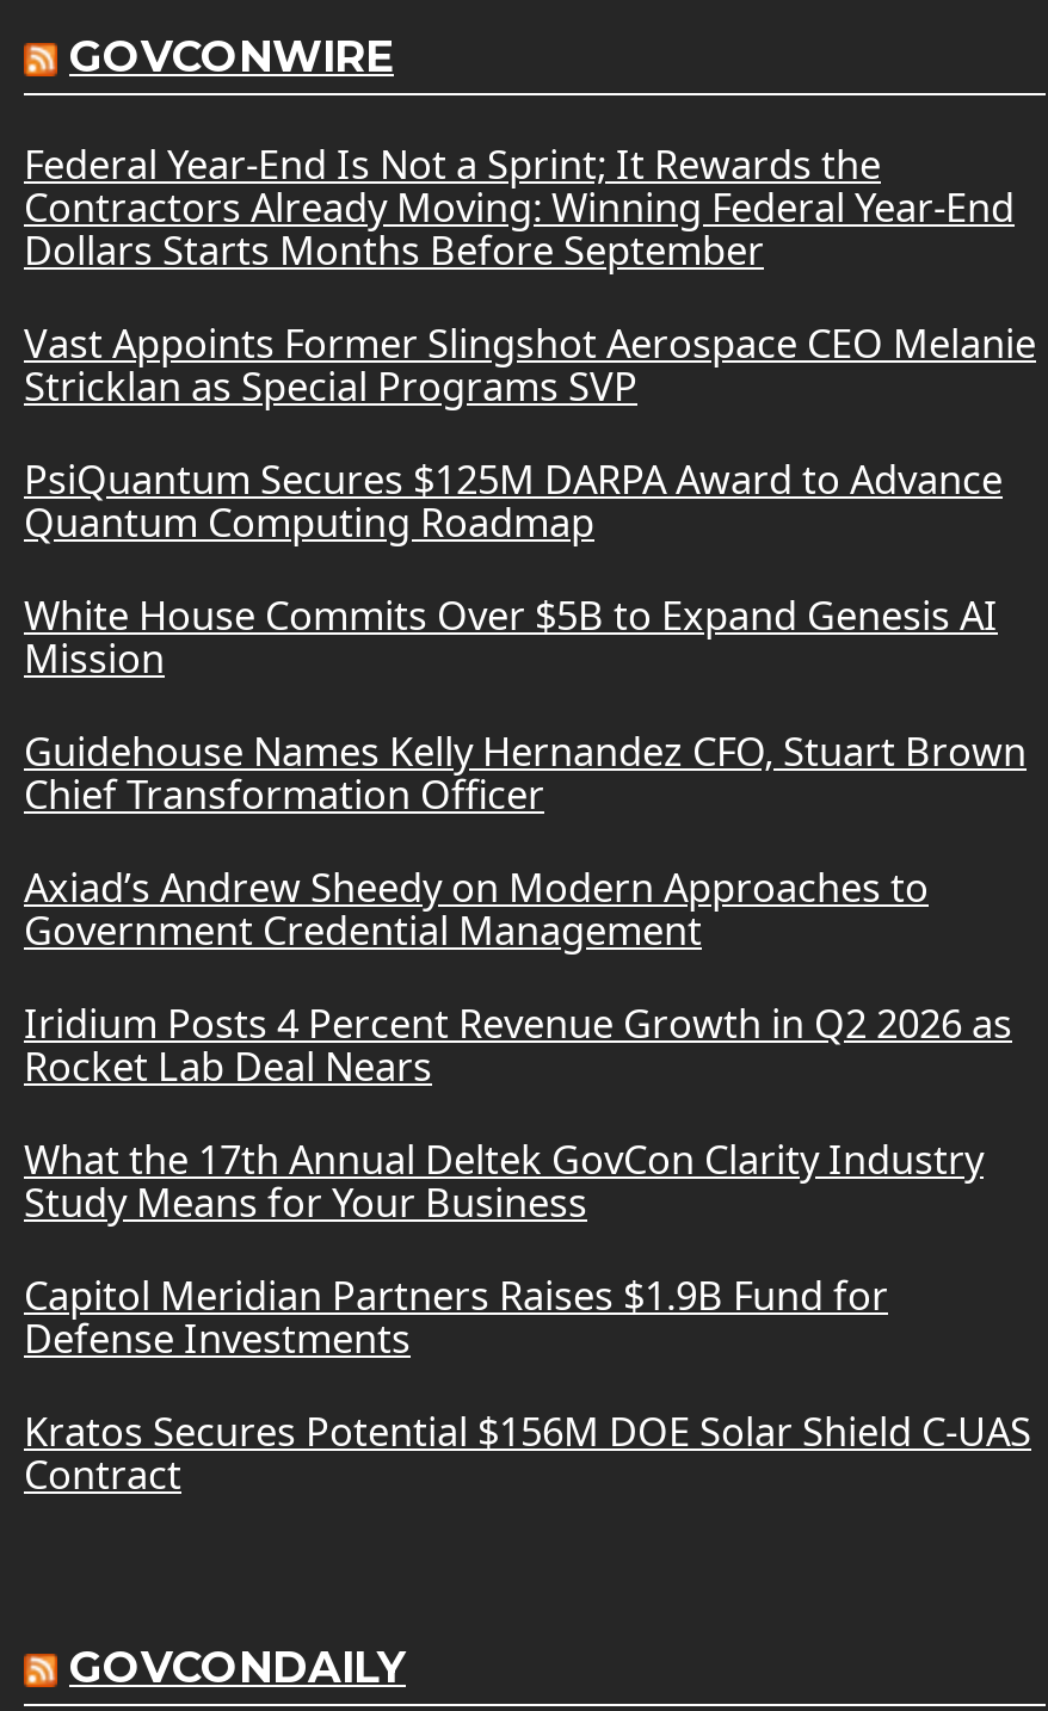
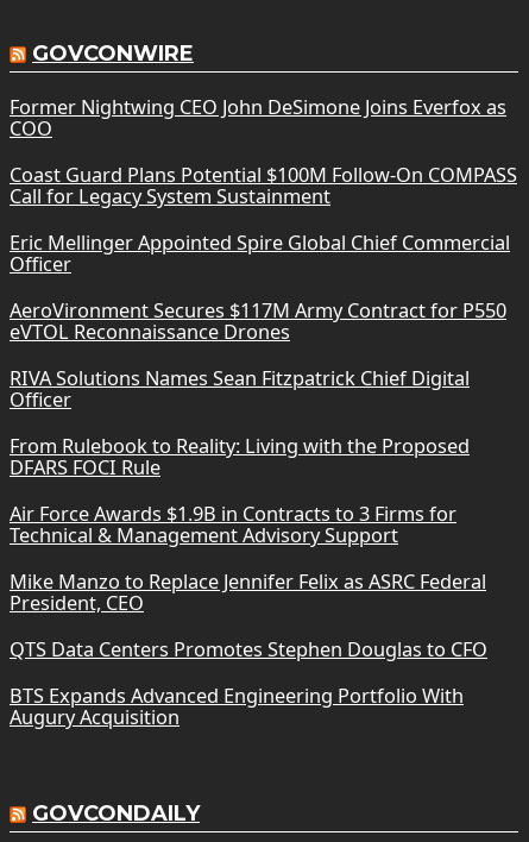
- Federal Year-End Is Not a Sprint; It Rewards the
- Contractors Already Moving: Winning Federal Year-End
- Dollars Starts Months Before September
+ Former Nightwing CEO John DeSimone Joins Everfox as
+ COO

- Vast Appoints Former Slingshot Aerospace CEO Melanie
- Stricklan as Special Programs SVP
+ Coast Guard Plans Potential $100M Follow-On COMPASS
+ Call for Legacy System Sustainment

- PsiQuantum Secures $125M DARPA Award to Advance
- Quantum Computing Roadmap
+ Eric Mellinger Appointed Spire Global Chief Commercial
+ Officer

- White House Commits Over $5B to Expand Genesis AI
- Mission
+ AeroVironment Secures $117M Army Contract for P550
+ eVTOL Reconnaissance Drones

- Guidehouse Names Kelly Hernandez CFO, Stuart Brown
- Chief Transformation Officer
+ RIVA Solutions Names Sean Fitzpatrick Chief Digital
+ Officer

- Axiad’s Andrew Sheedy on Modern Approaches to
- Government Credential Management
+ From Rulebook to Reality: Living with the Proposed
+ DFARS FOCI Rule

- Iridium Posts 4 Percent Revenue Growth in Q2 2026 as
- Rocket Lab Deal Nears
+ Air Force Awards $1.9B in Contracts to 3 Firms for
+ Technical & Management Advisory Support

- What the 17th Annual Deltek GovCon Clarity Industry
- Study Means for Your Business
+ Mike Manzo to Replace Jennifer Felix as ASRC Federal
+ President, CEO

- Capitol Meridian Partners Raises $1.9B Fund for
- Defense Investments
+ QTS Data Centers Promotes Stephen Douglas to CFO

- Kratos Secures Potential $156M DOE Solar Shield C-UAS
- Contract
+ BTS Expands Advanced Engineering Portfolio With
+ Augury Acquisition
